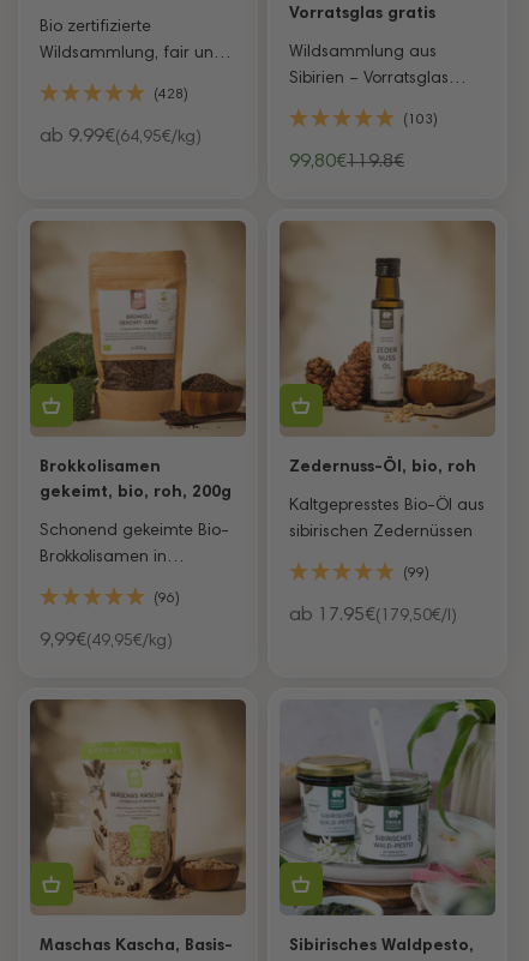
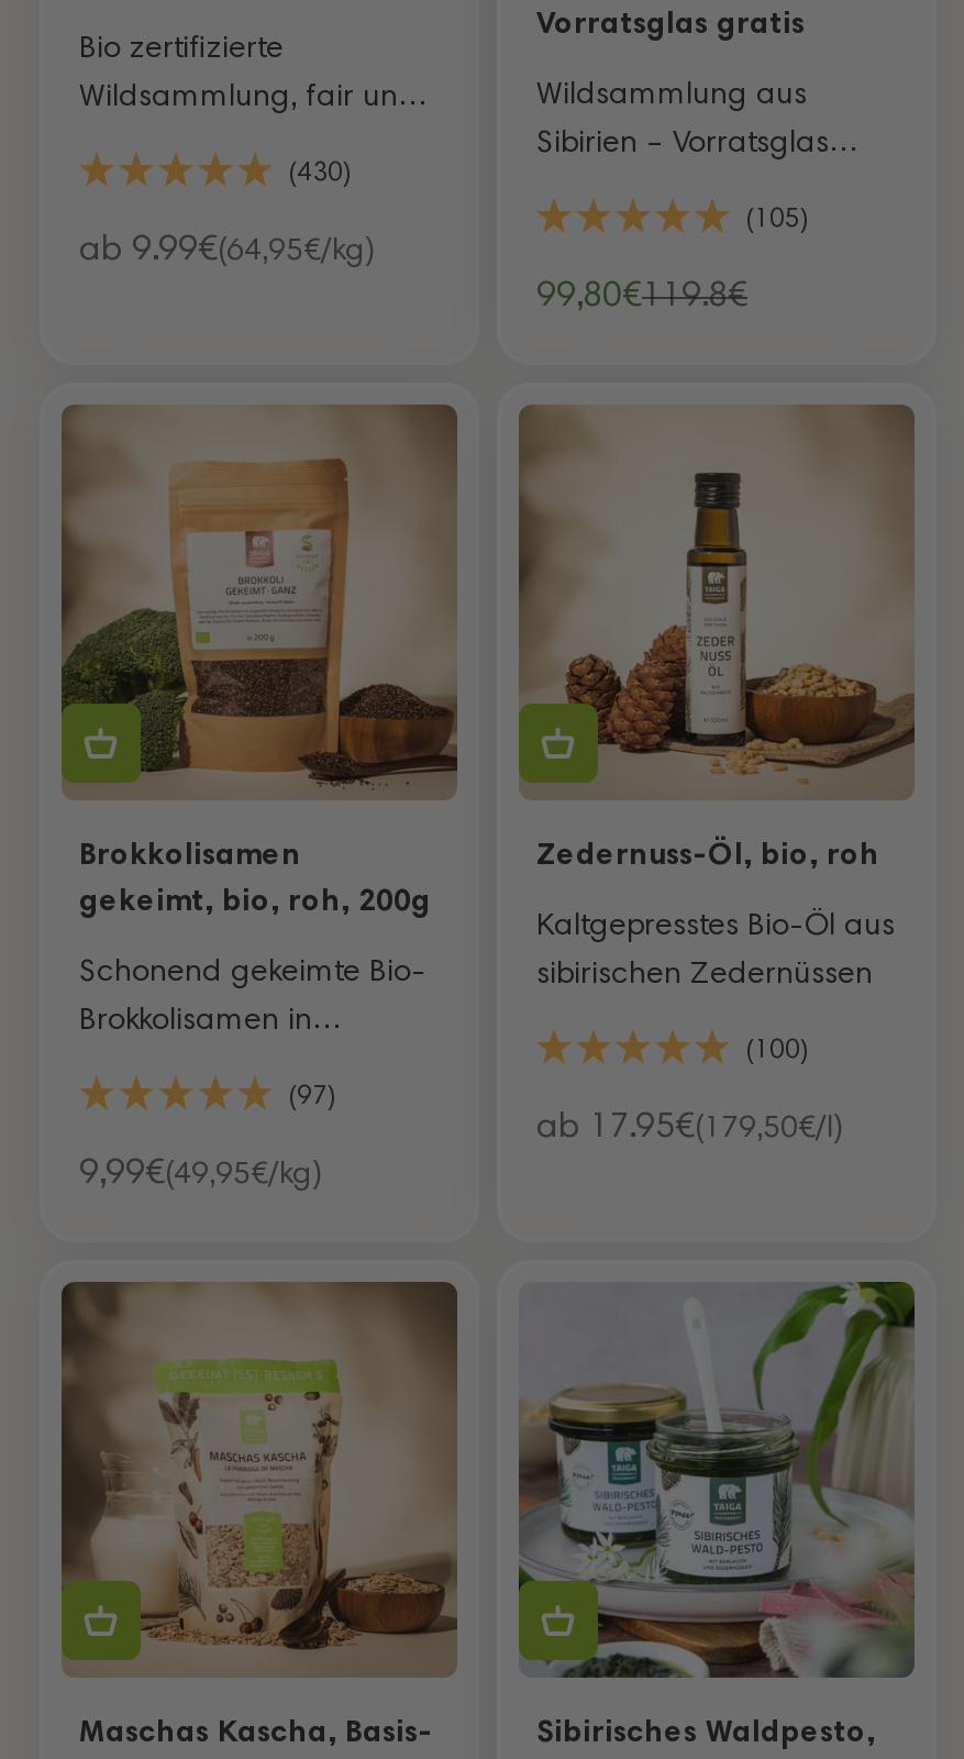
- (428)
+ (430)

- (103)
+ (105)

- (99)
+ (100)

- (96)
+ (97)
